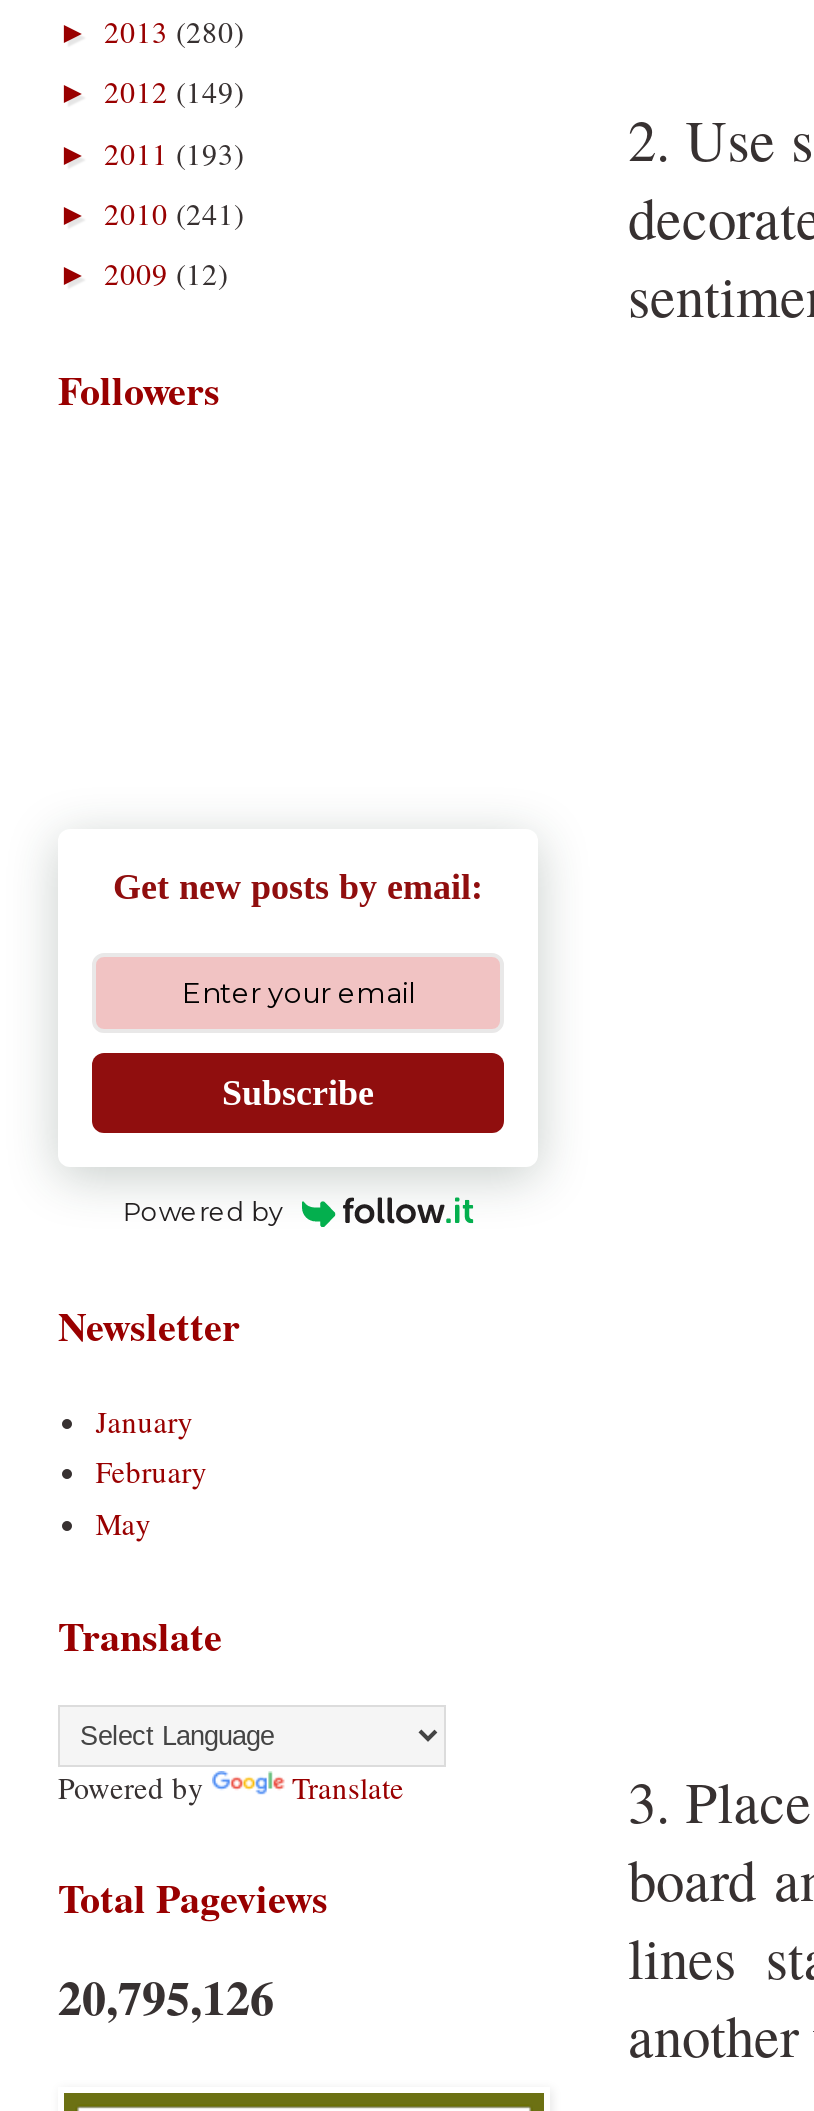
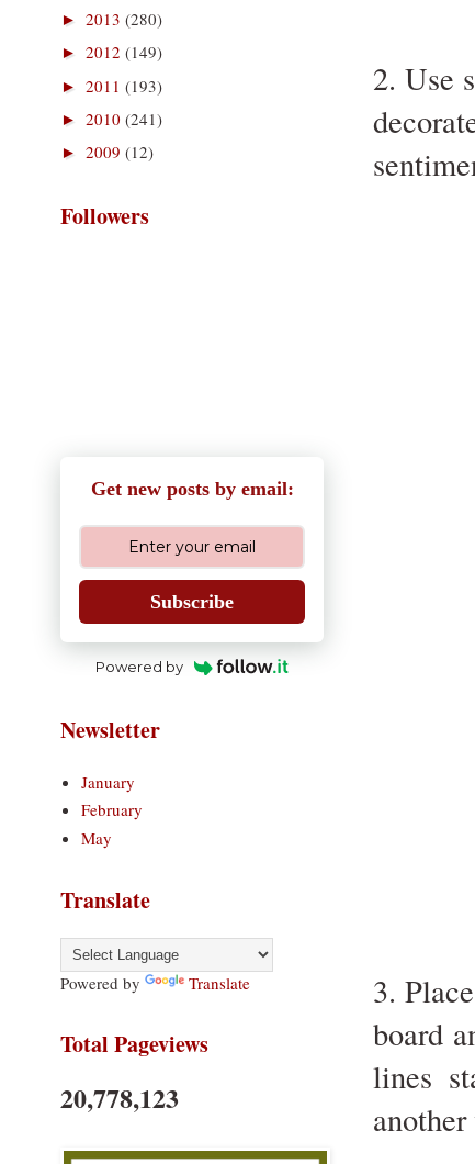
- 20,795,126
+ 20,778,123
